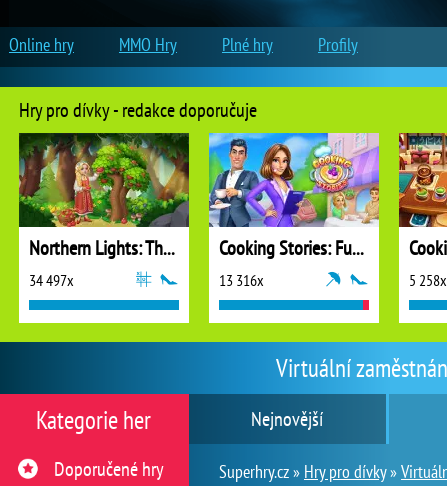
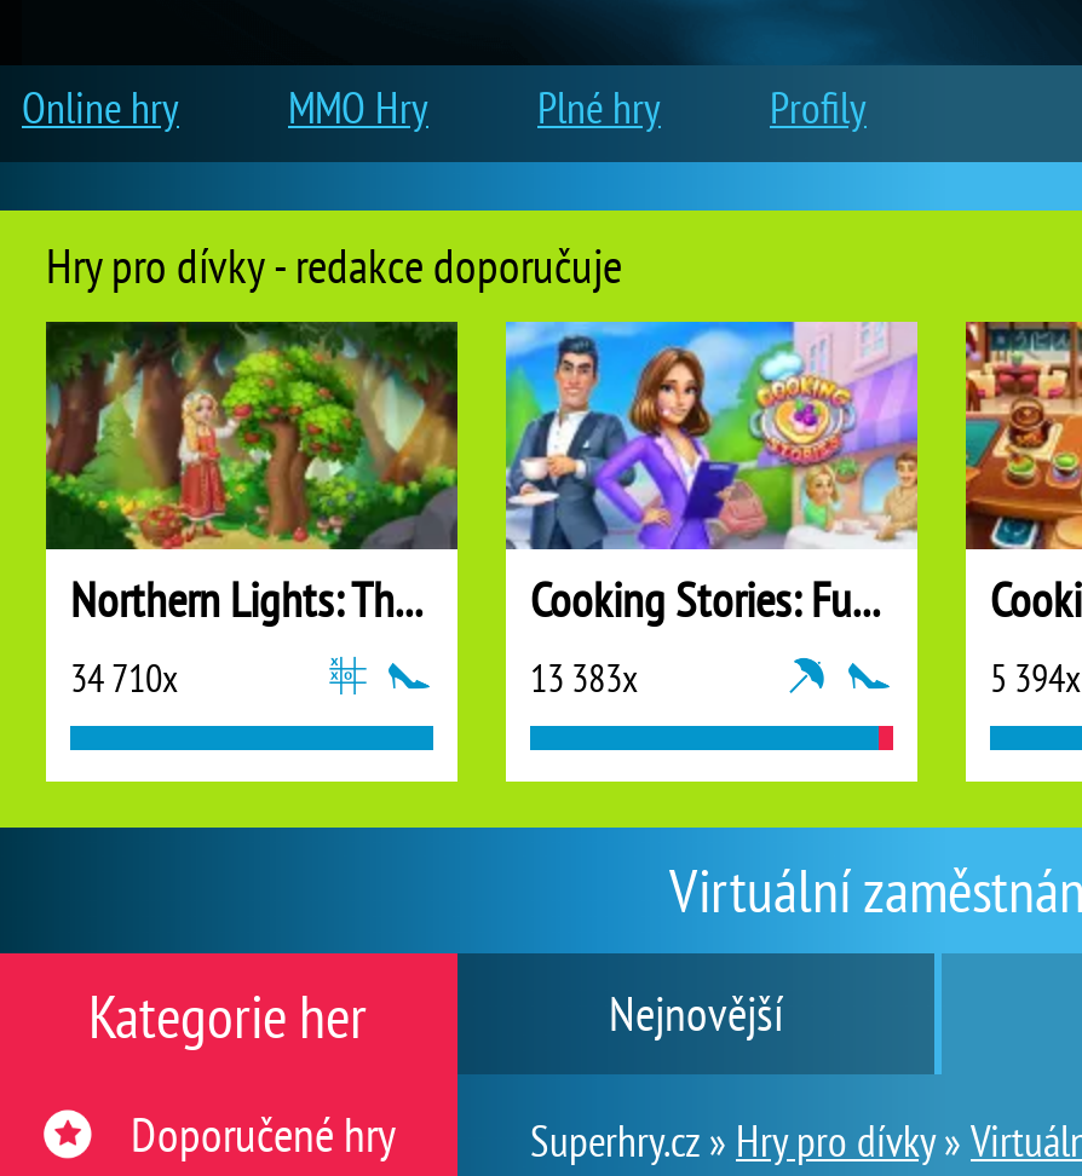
- 34 497x
+ 34 710x

- 13 316x
+ 13 383x

- 5 258x
+ 5 394x
